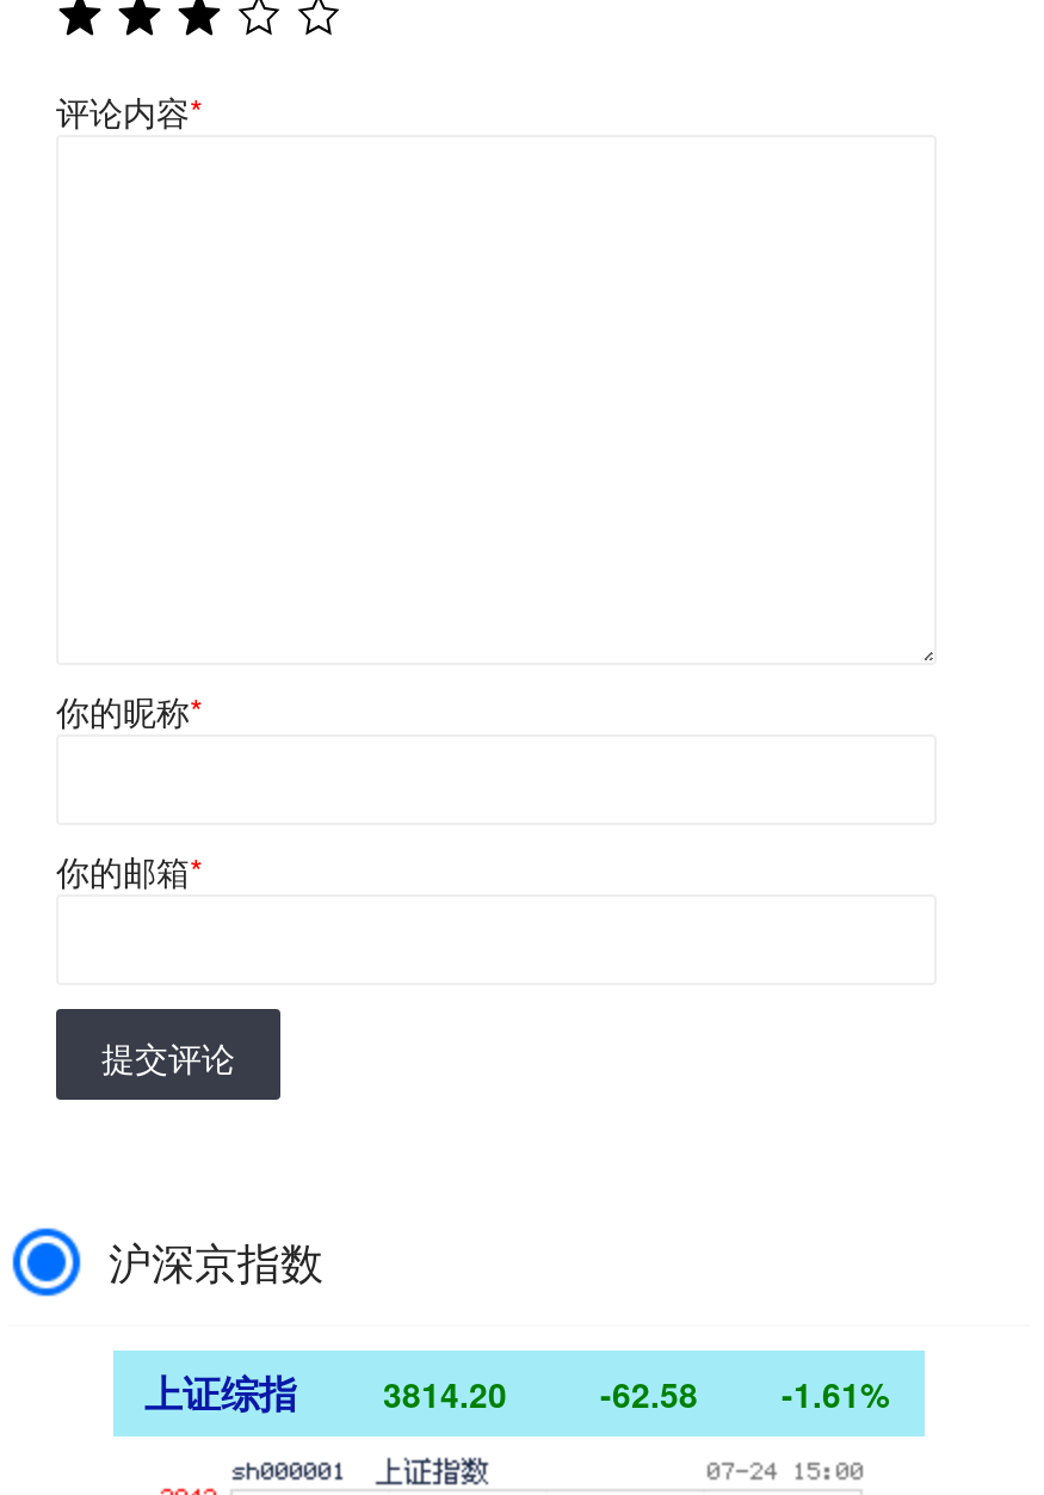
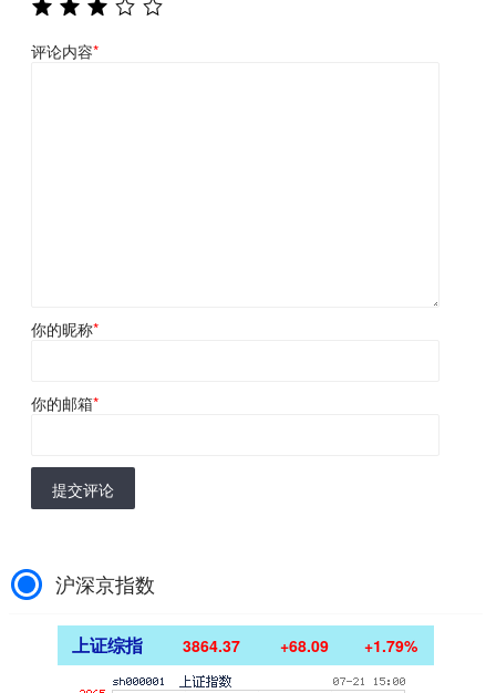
- 3814.20
+ 3864.37

- -62.58
+ +68.09

- -1.61%
+ +1.79%
